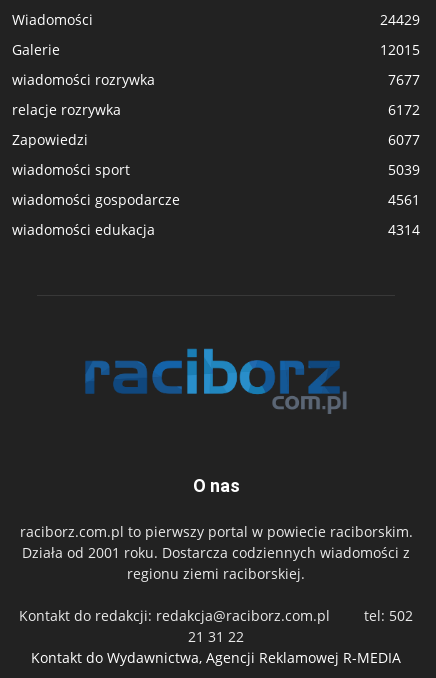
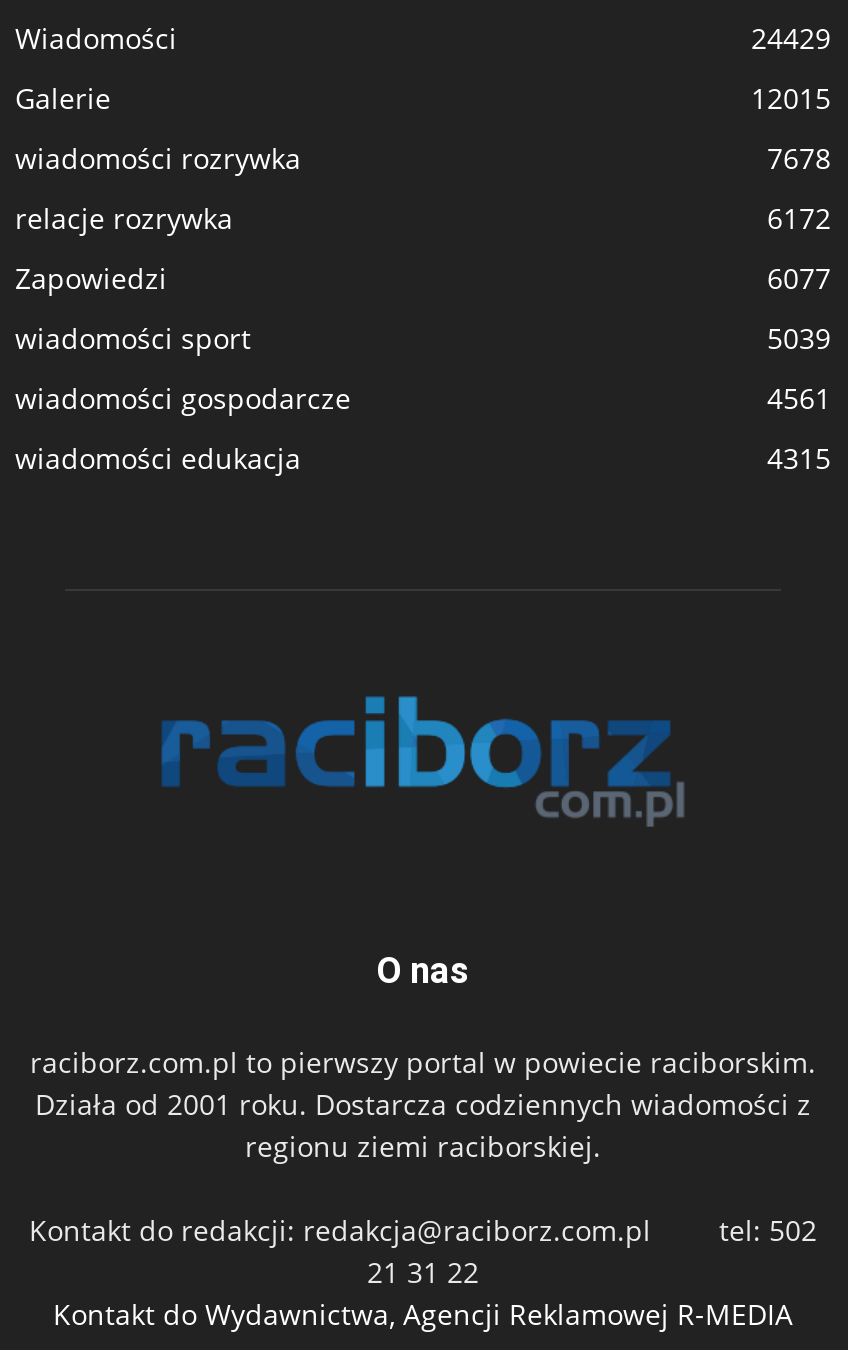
- 7677
+ 7678

- 4314
+ 4315
